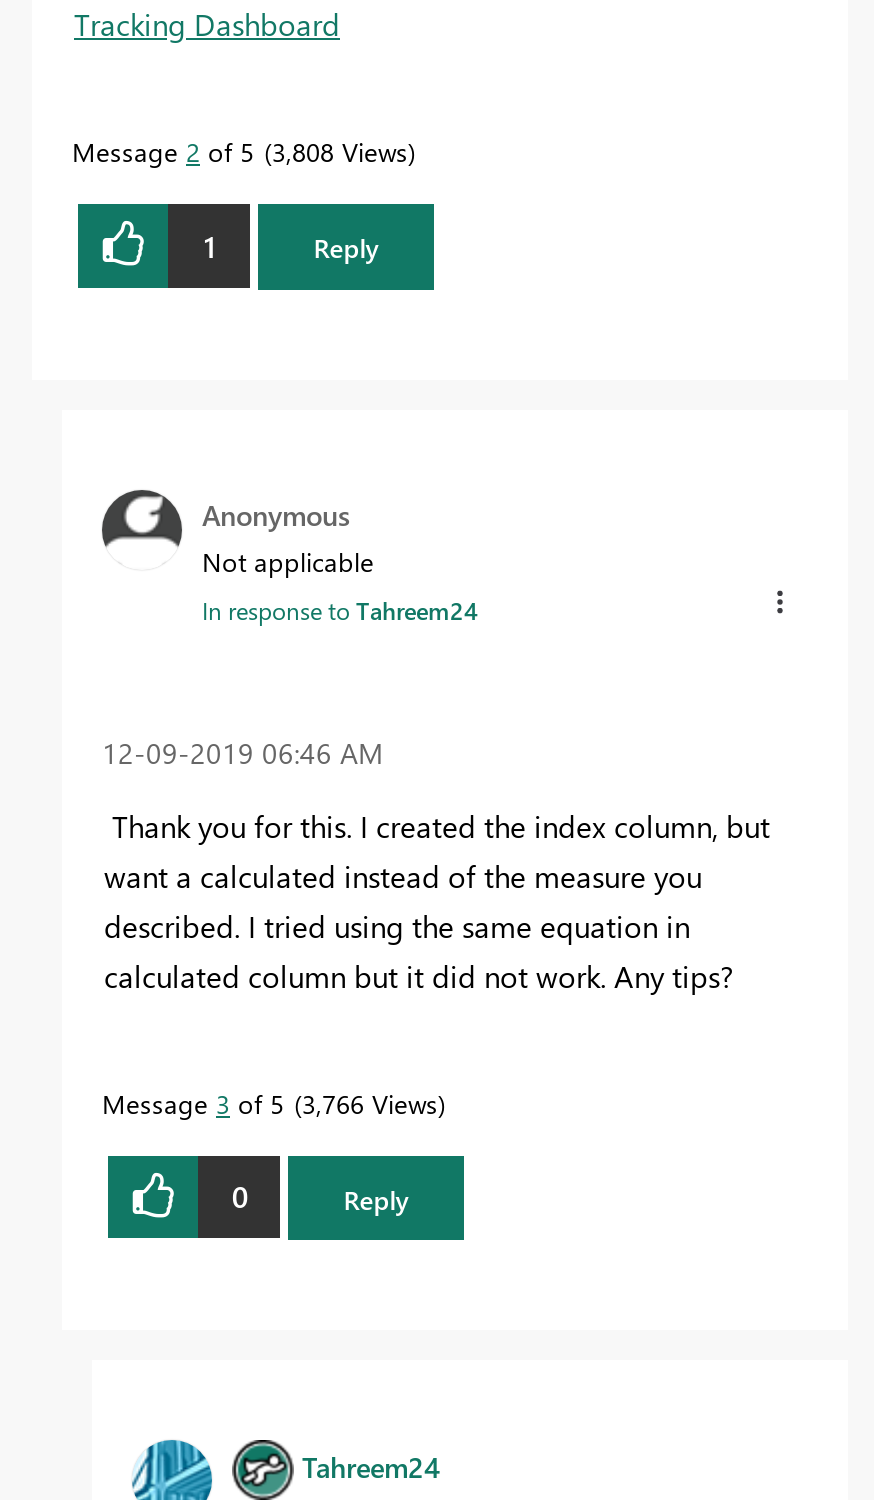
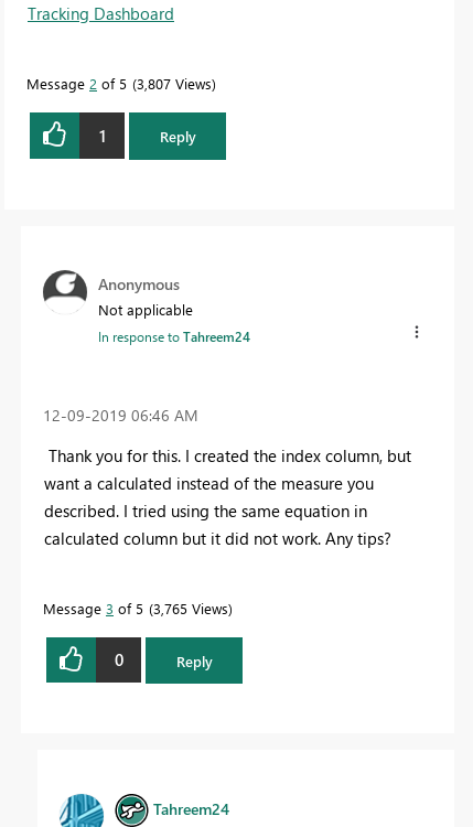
- Message 2 of 5 3,808 Views
+ Message 2 of 5 3,807 Views

- Message 3 of 5 3,766 Views
+ Message 3 of 5 3,765 Views
